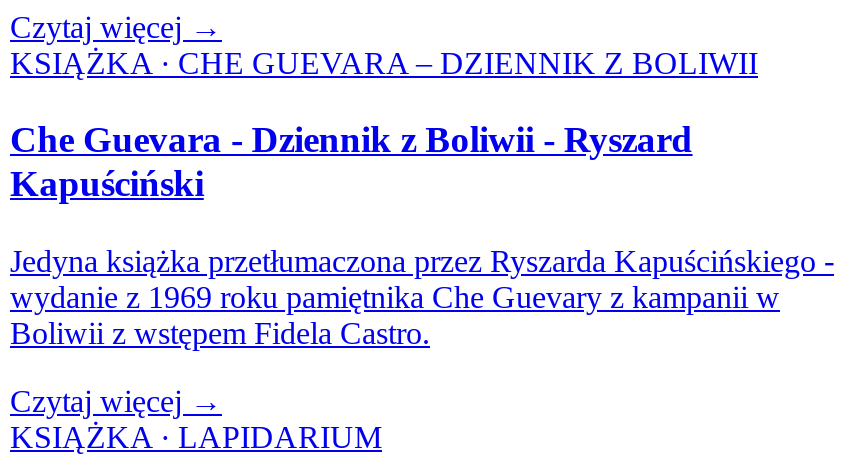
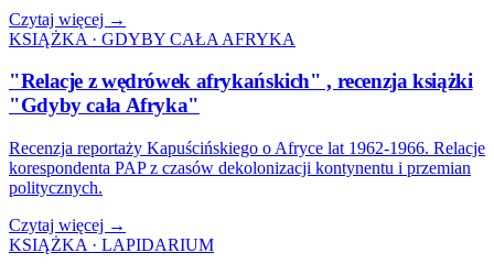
- KSIĄŻKA · CHE GUEVARA – DZIENNIK Z BOLIWII
+ KSIĄŻKA · GDYBY CAŁA AFRYKA

- Che Guevara - Dziennik z Boliwii - Ryszard
- Kapuściński
+ "Relacje z wędrówek afrykańskich" , recenzja książki
+ "Gdyby cała Afryka"

- Jedyna książka przetłumaczona przez Ryszarda Kapuścińskiego -
- wydanie z 1969 roku pamiętnika Che Guevary z kampanii w
- Boliwii z wstępem Fidela Castro.
+ Recenzja reportaży Kapuścińskiego o Afryce lat 1962-1966. Relacje
+ korespondenta PAP z czasów dekolonizacji kontynentu i przemian
+ politycznych.
